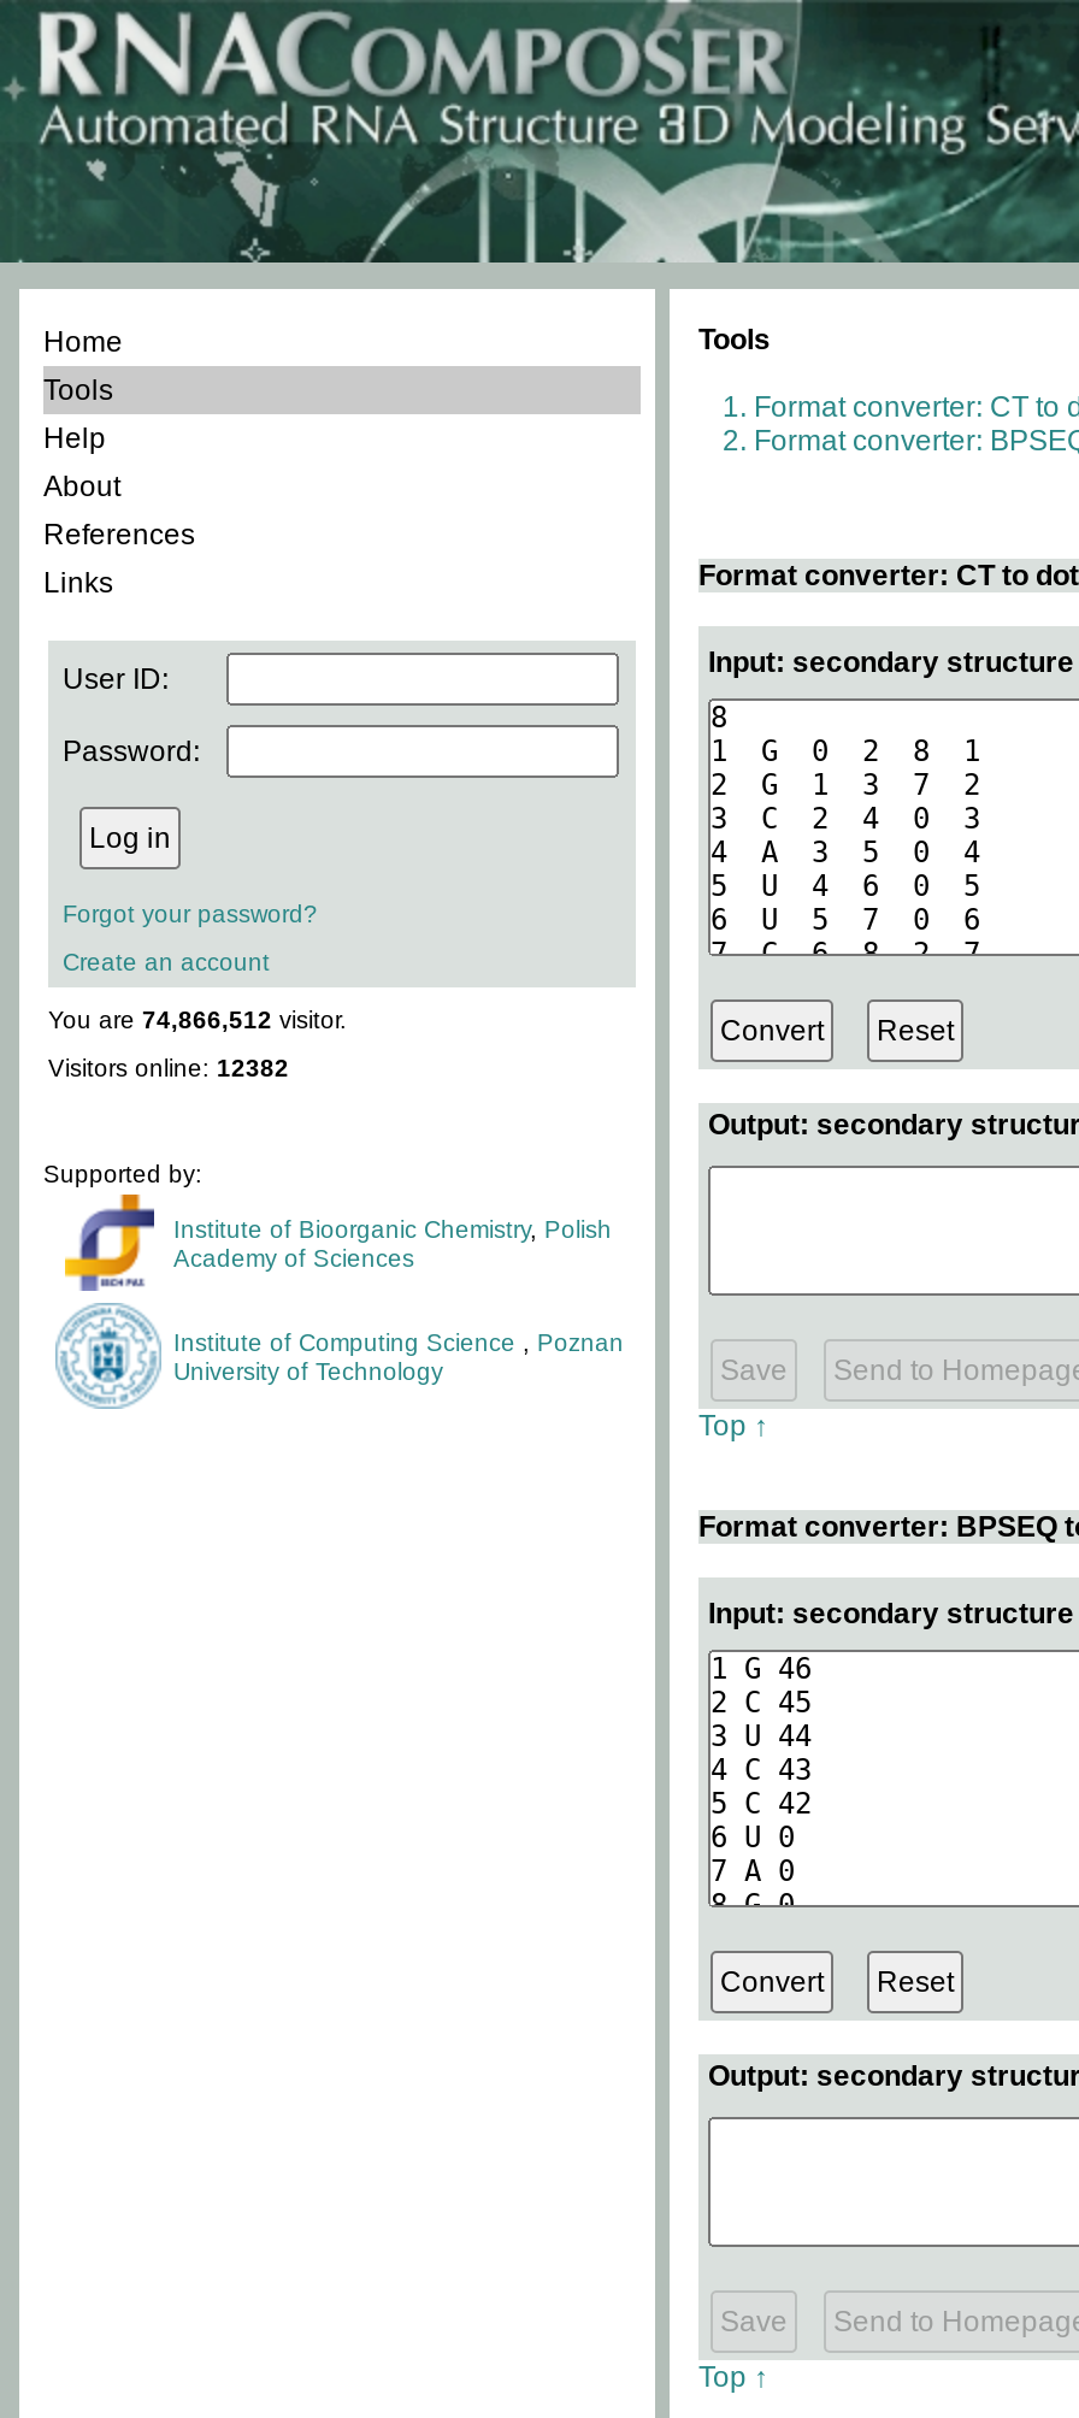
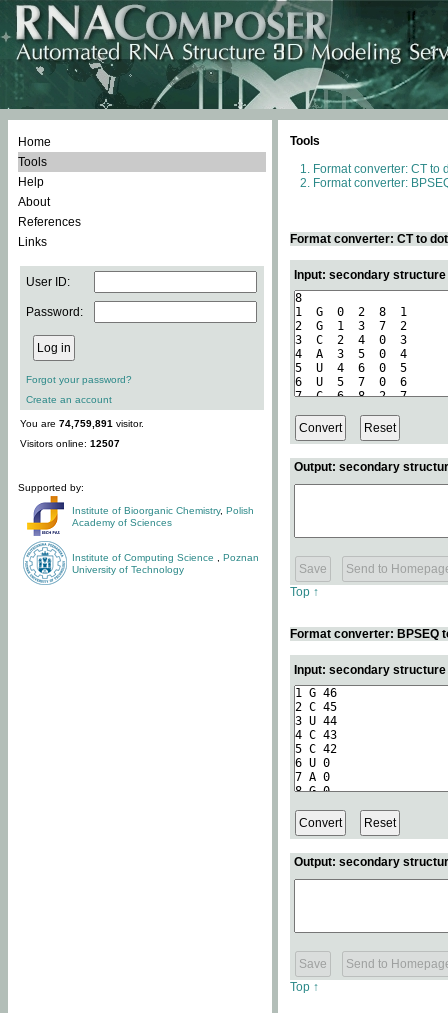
- You are 74,866,512 visitor.
+ You are 74,759,891 visitor.

- Visitors online: 12382
+ Visitors online: 12507
